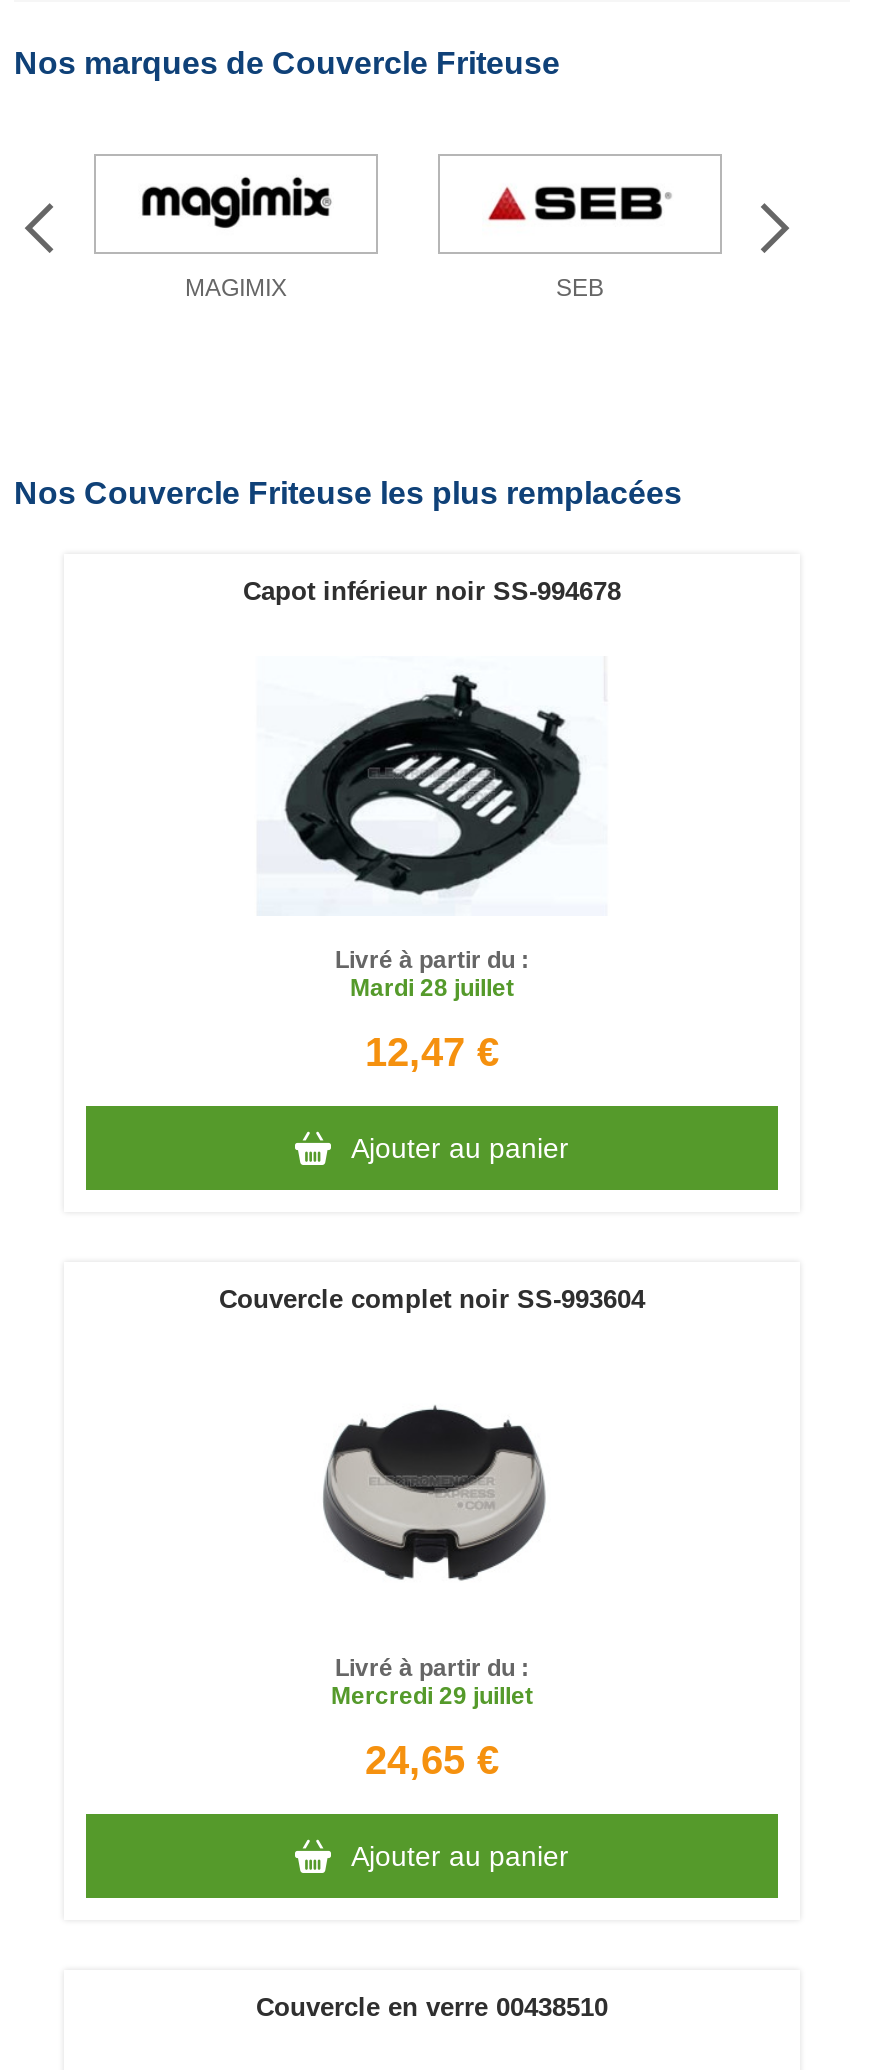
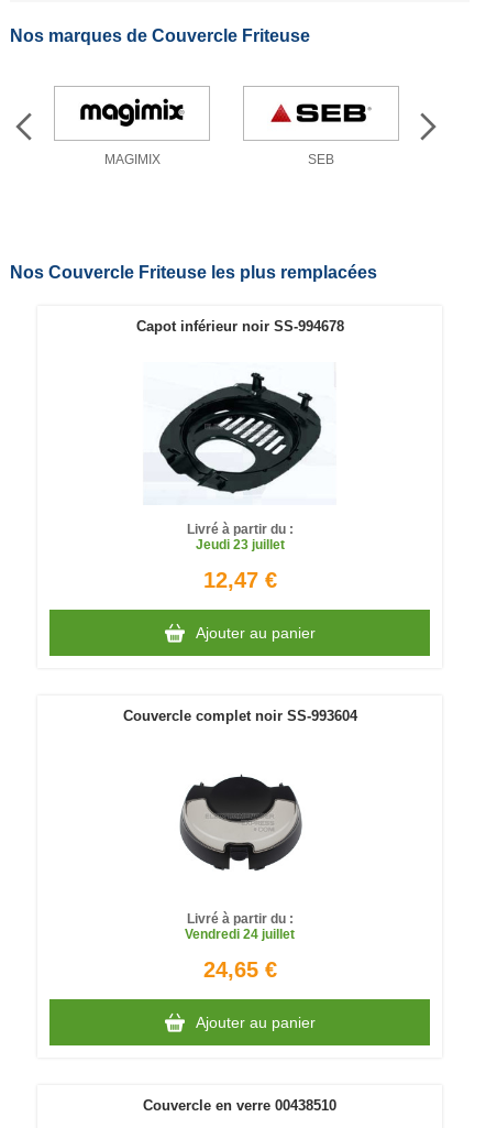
- Mardi 28 juillet
+ Jeudi 23 juillet

- Mercredi 29 juillet
+ Vendredi 24 juillet
